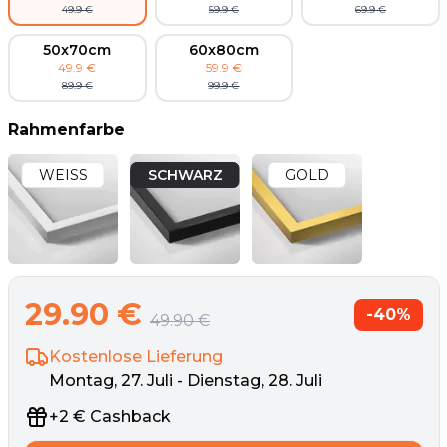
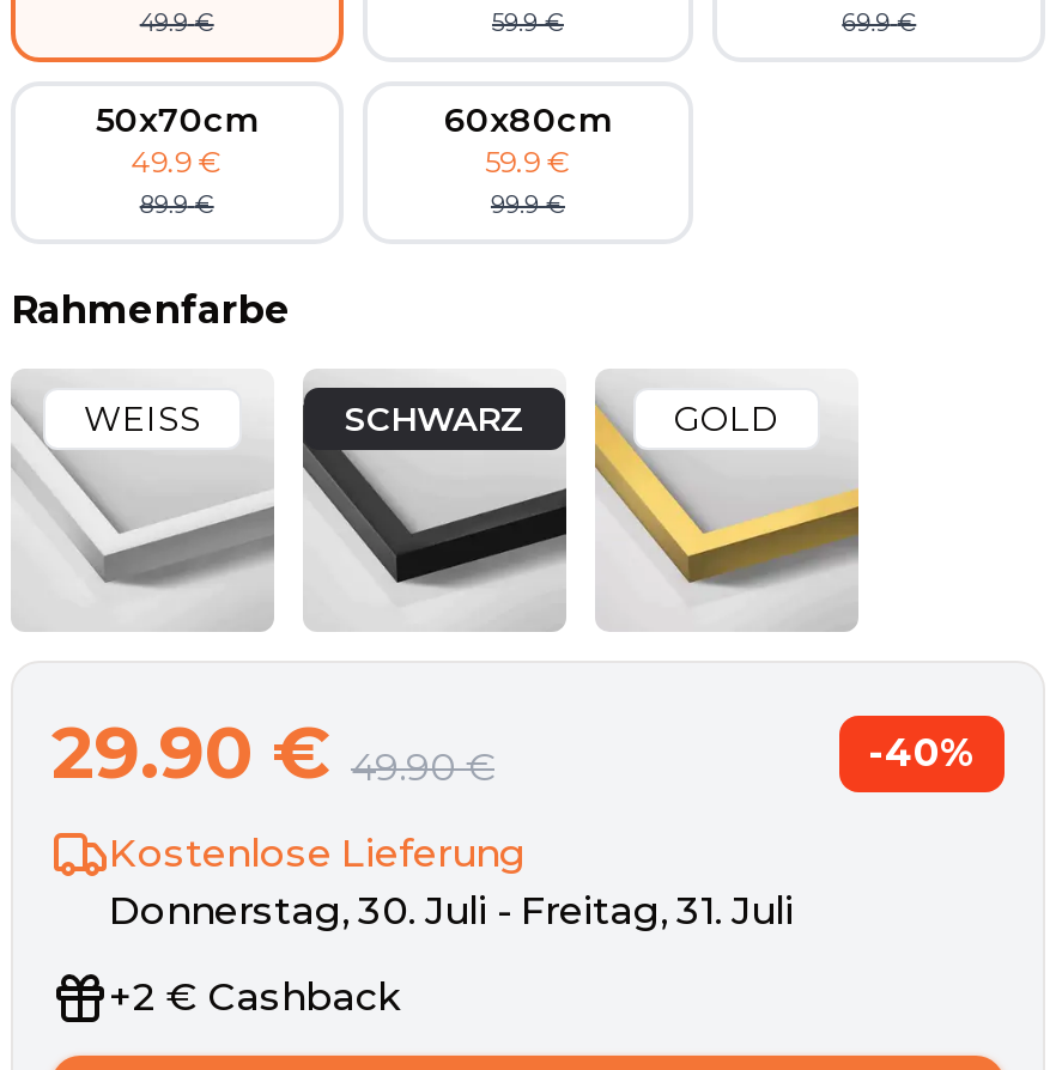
- Montag, 27. Juli - Dienstag, 28. Juli
+ Donnerstag, 30. Juli - Freitag, 31. Juli
